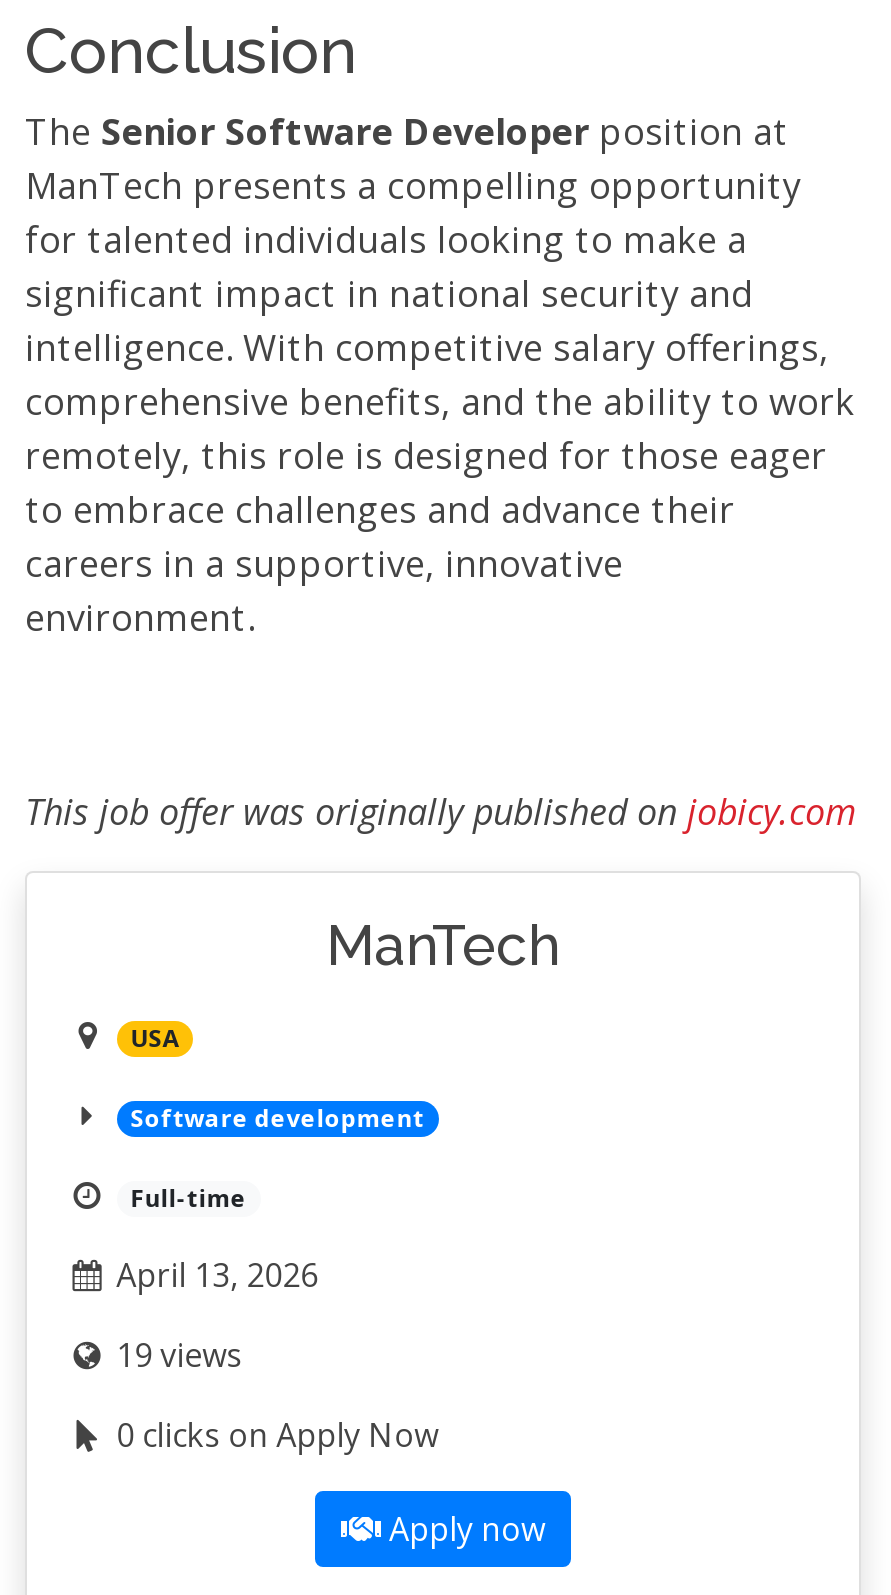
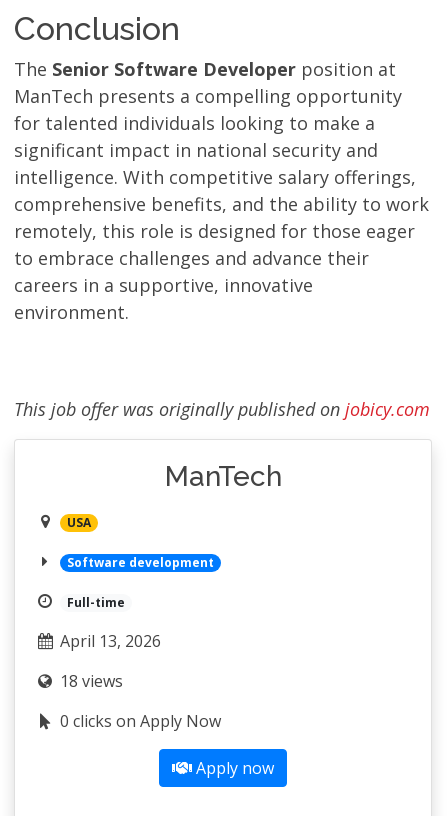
- 19 views
+ 18 views
